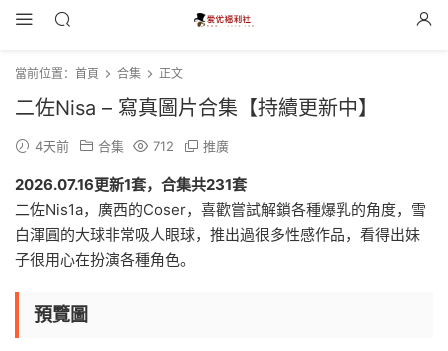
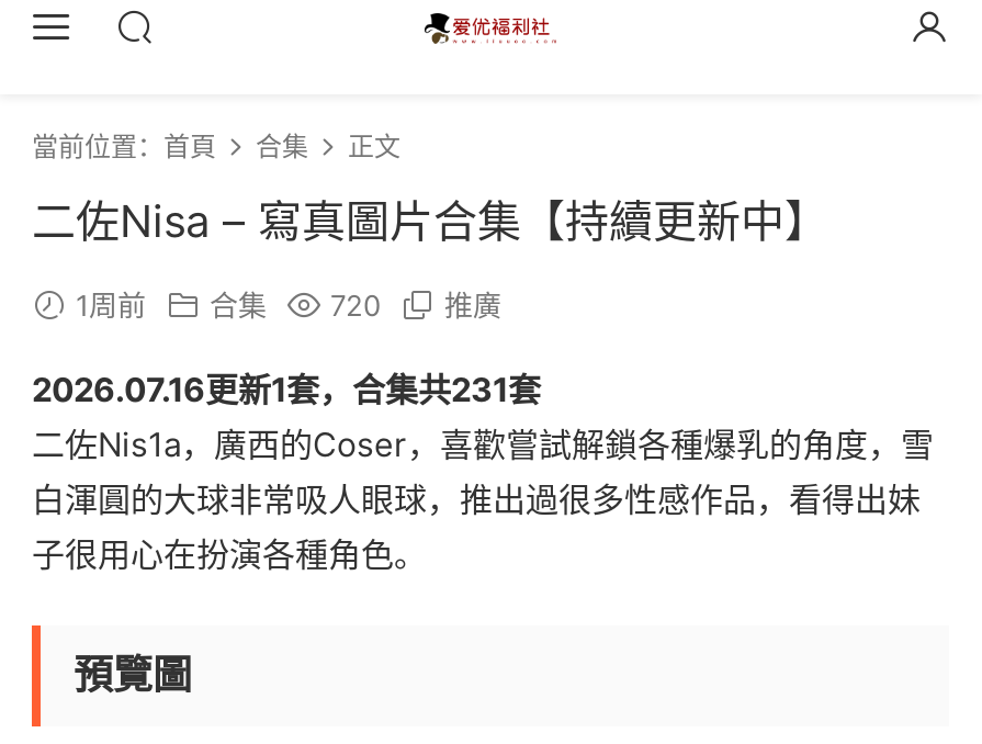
- 4天前
+ 1周前

- 712
+ 720
